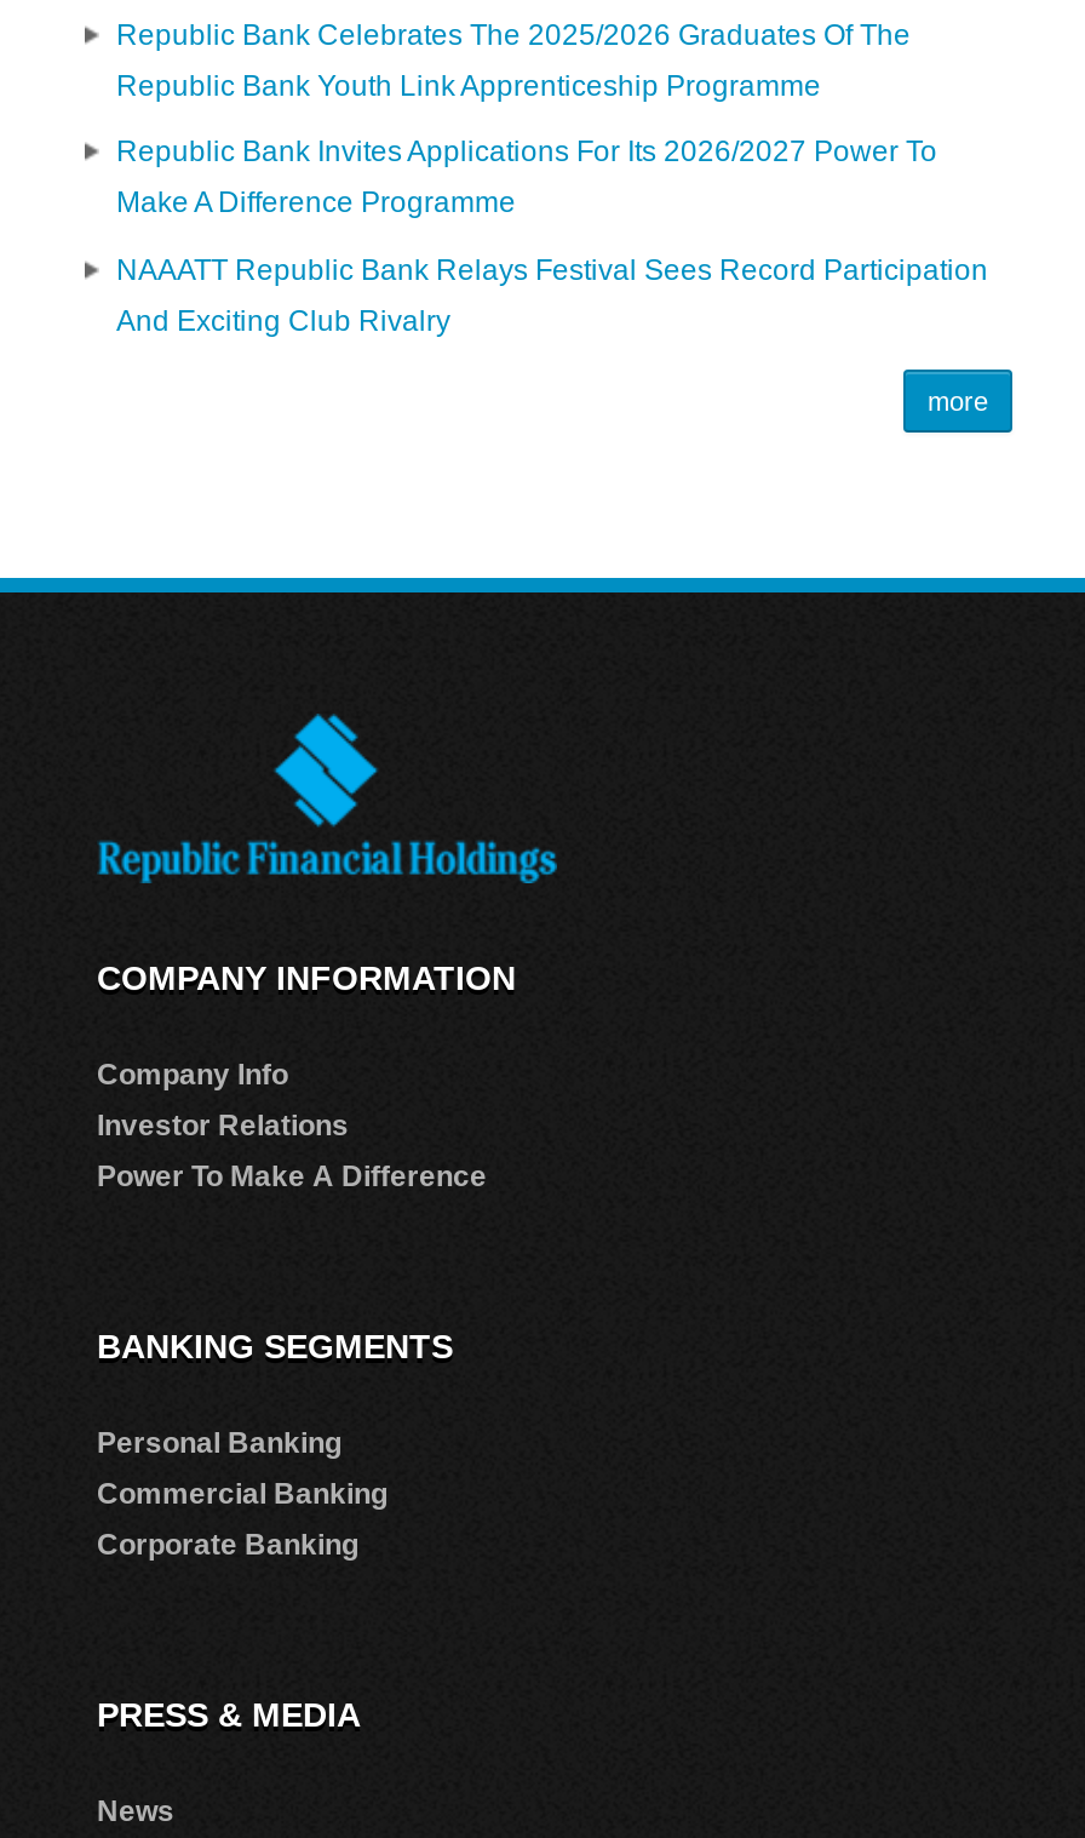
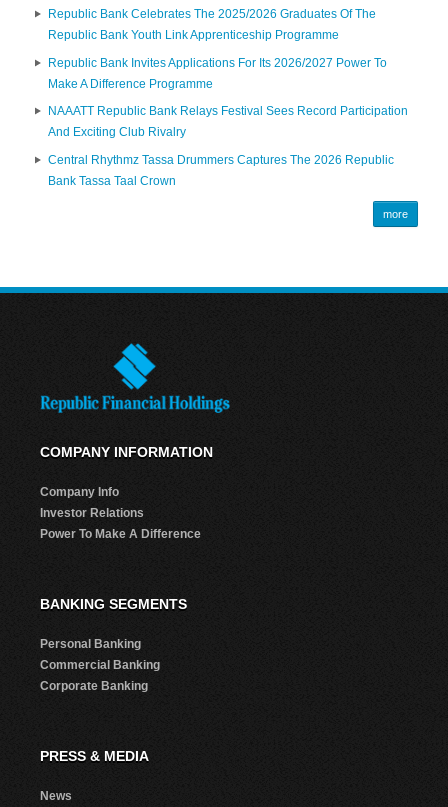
+ Central Rhythmz Tassa Drummers Captures The 2026 Republic
+ Bank Tassa Taal Crown
